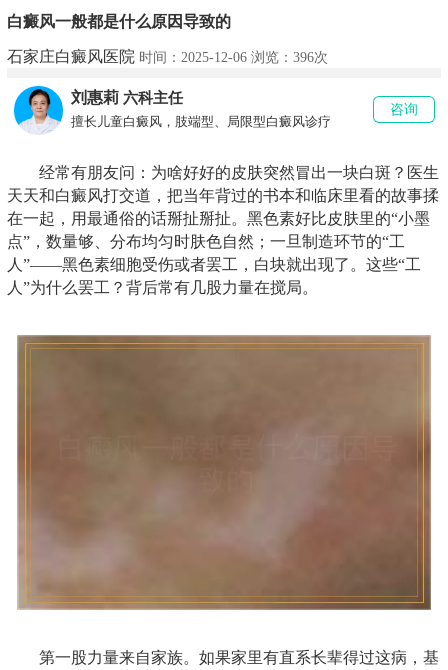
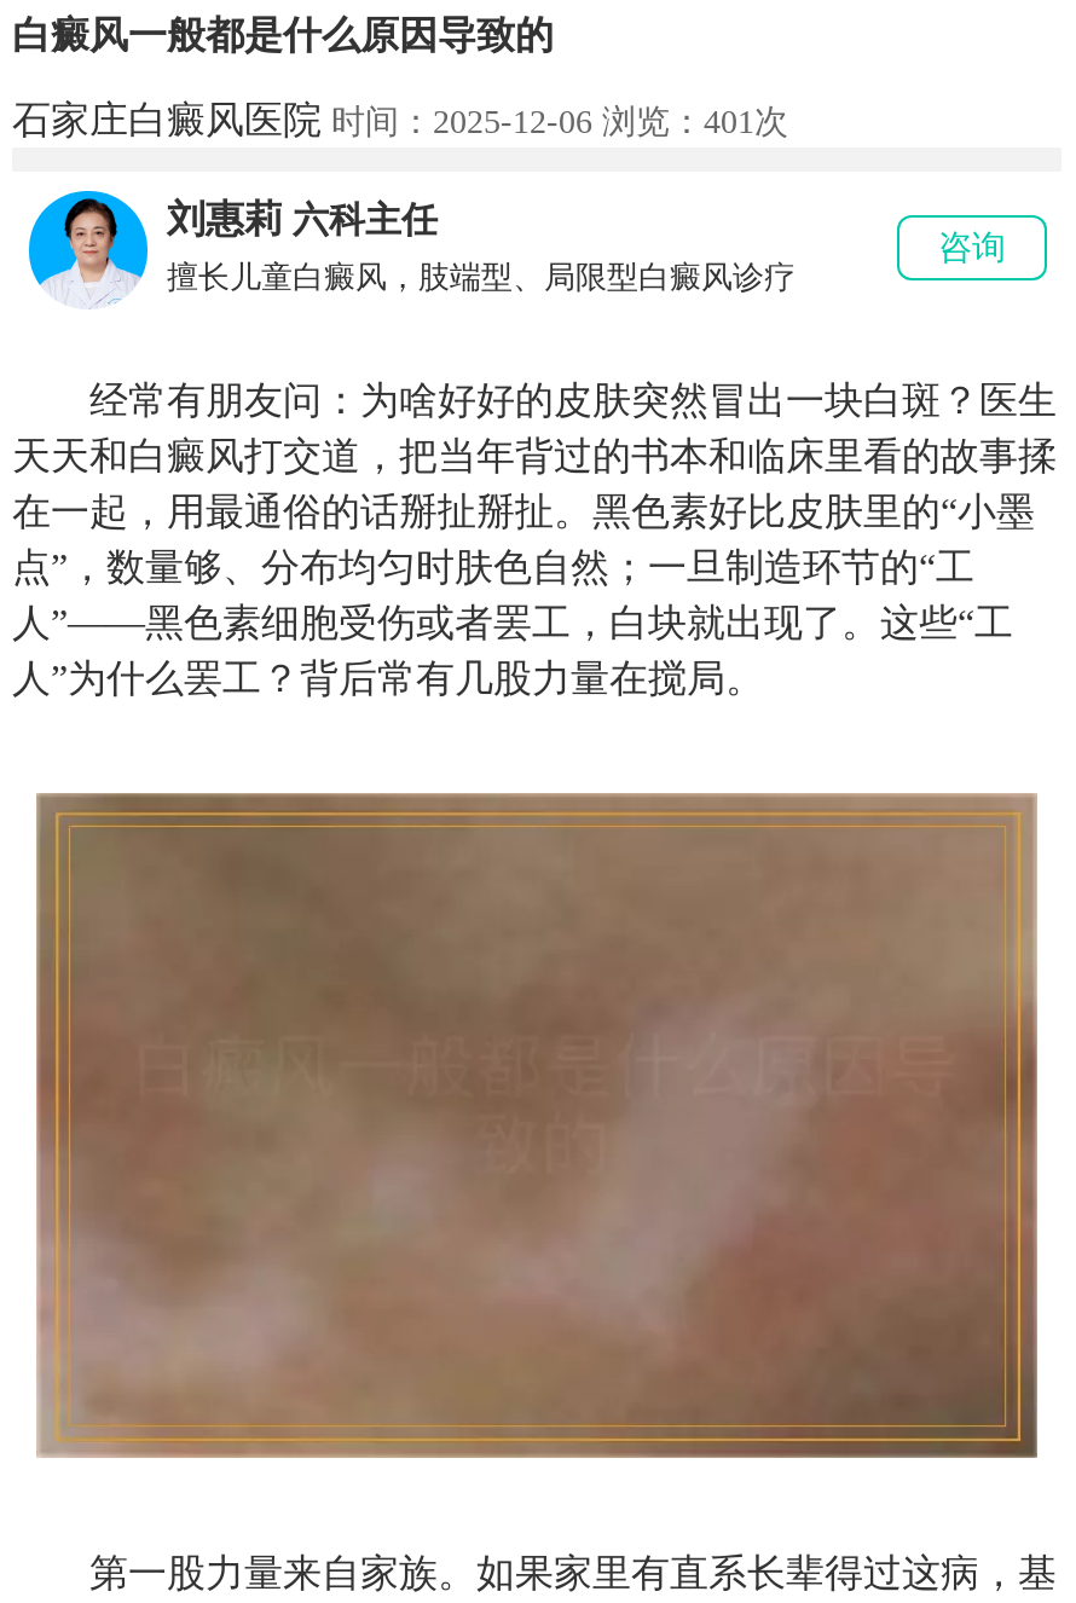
- 石家庄白癜风医院时间：2025-12-06 浏览：396次
+ 石家庄白癜风医院时间：2025-12-06 浏览：401次
